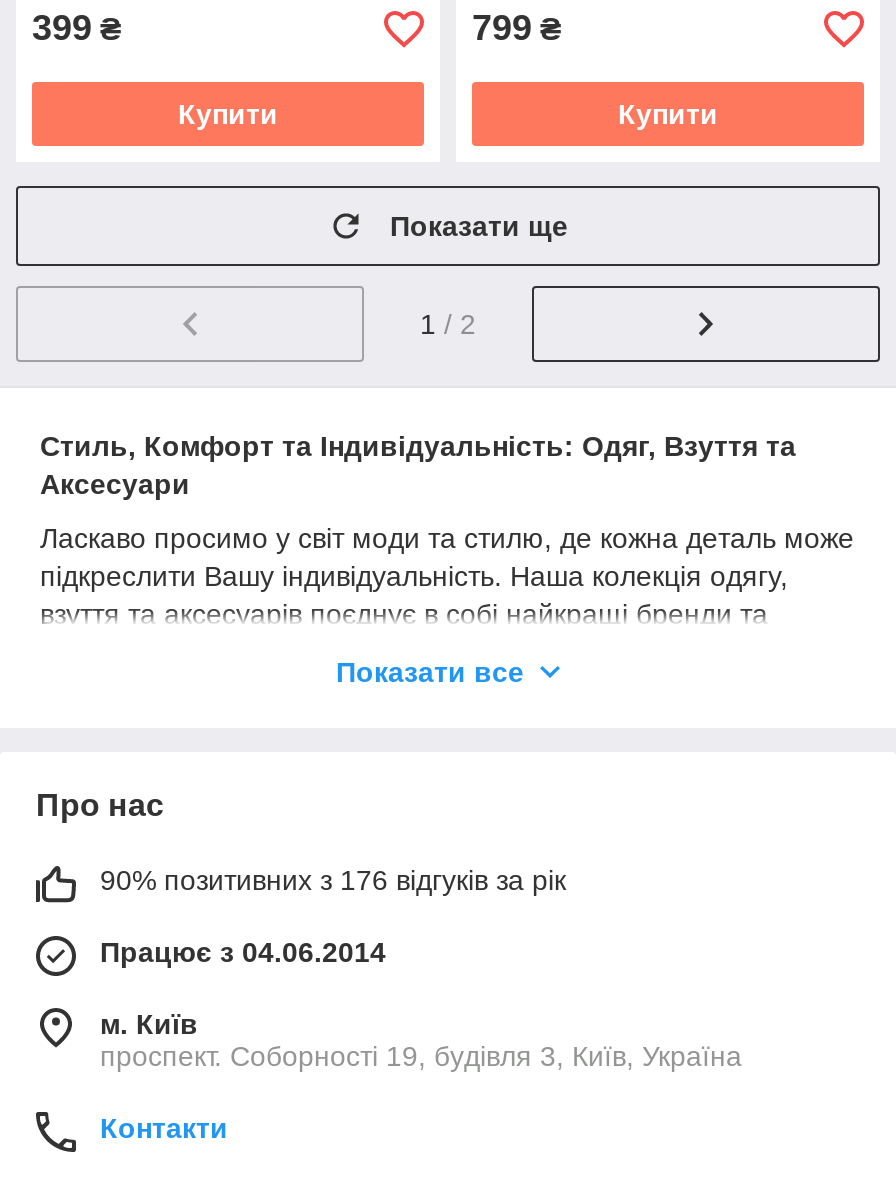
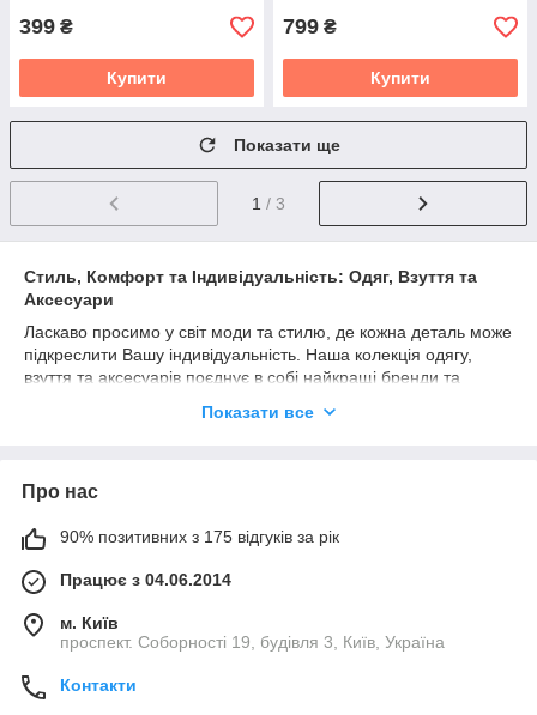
- 1 / 2
+ 1 / 3

- 90% позитивних з 176 відгуків за рік
+ 90% позитивних з 175 відгуків за рік
